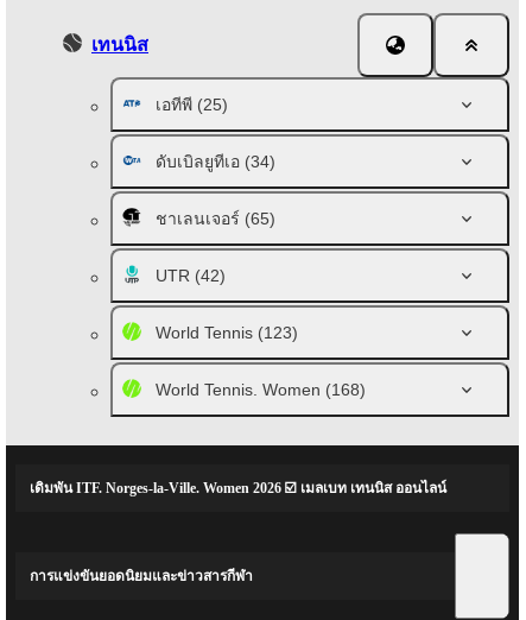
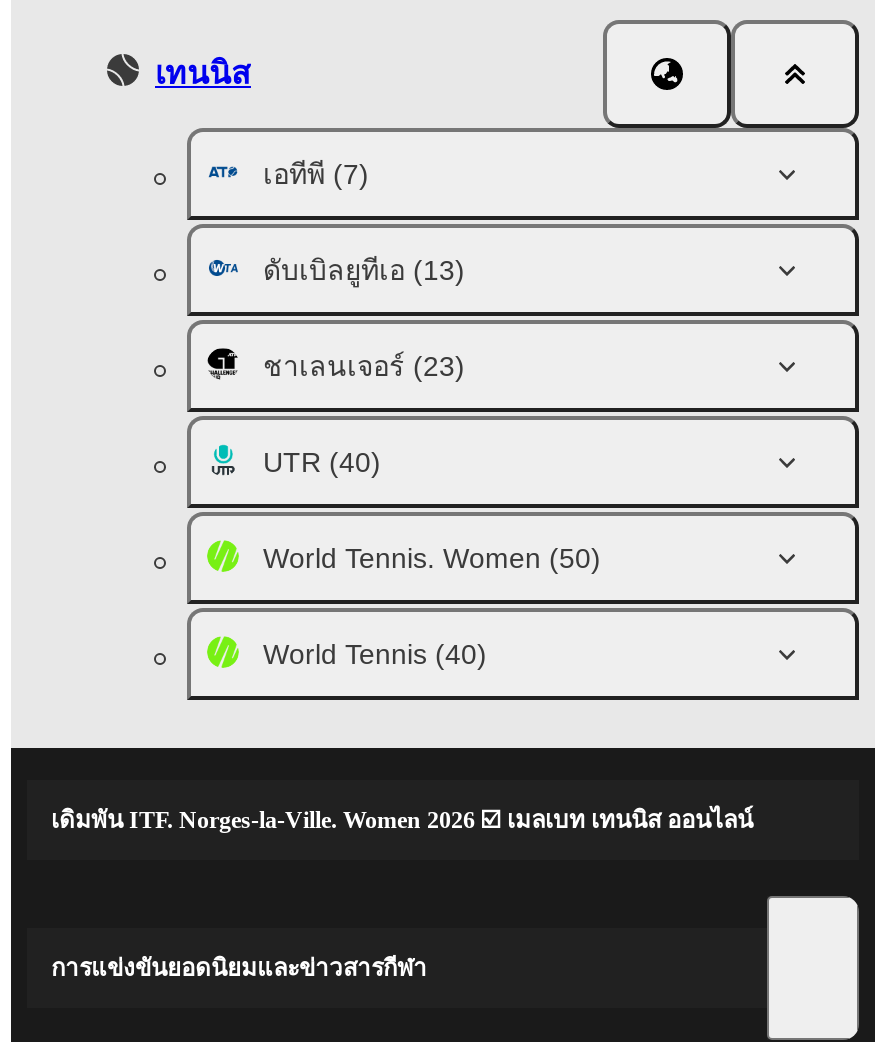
- เอทีพี(25)
+ เอทีพี(7)

- ดับเบิลยูทีเอ(34)
+ ดับเบิลยูทีเอ(13)

- ชาเลนเจอร์(65)
+ ชาเลนเจอร์(23)

- UTR (42)
+ UTR (40)

- World Tennis (123)
+ World Tennis. Women (50)

- World Tennis. Women (168)
+ World Tennis (40)
